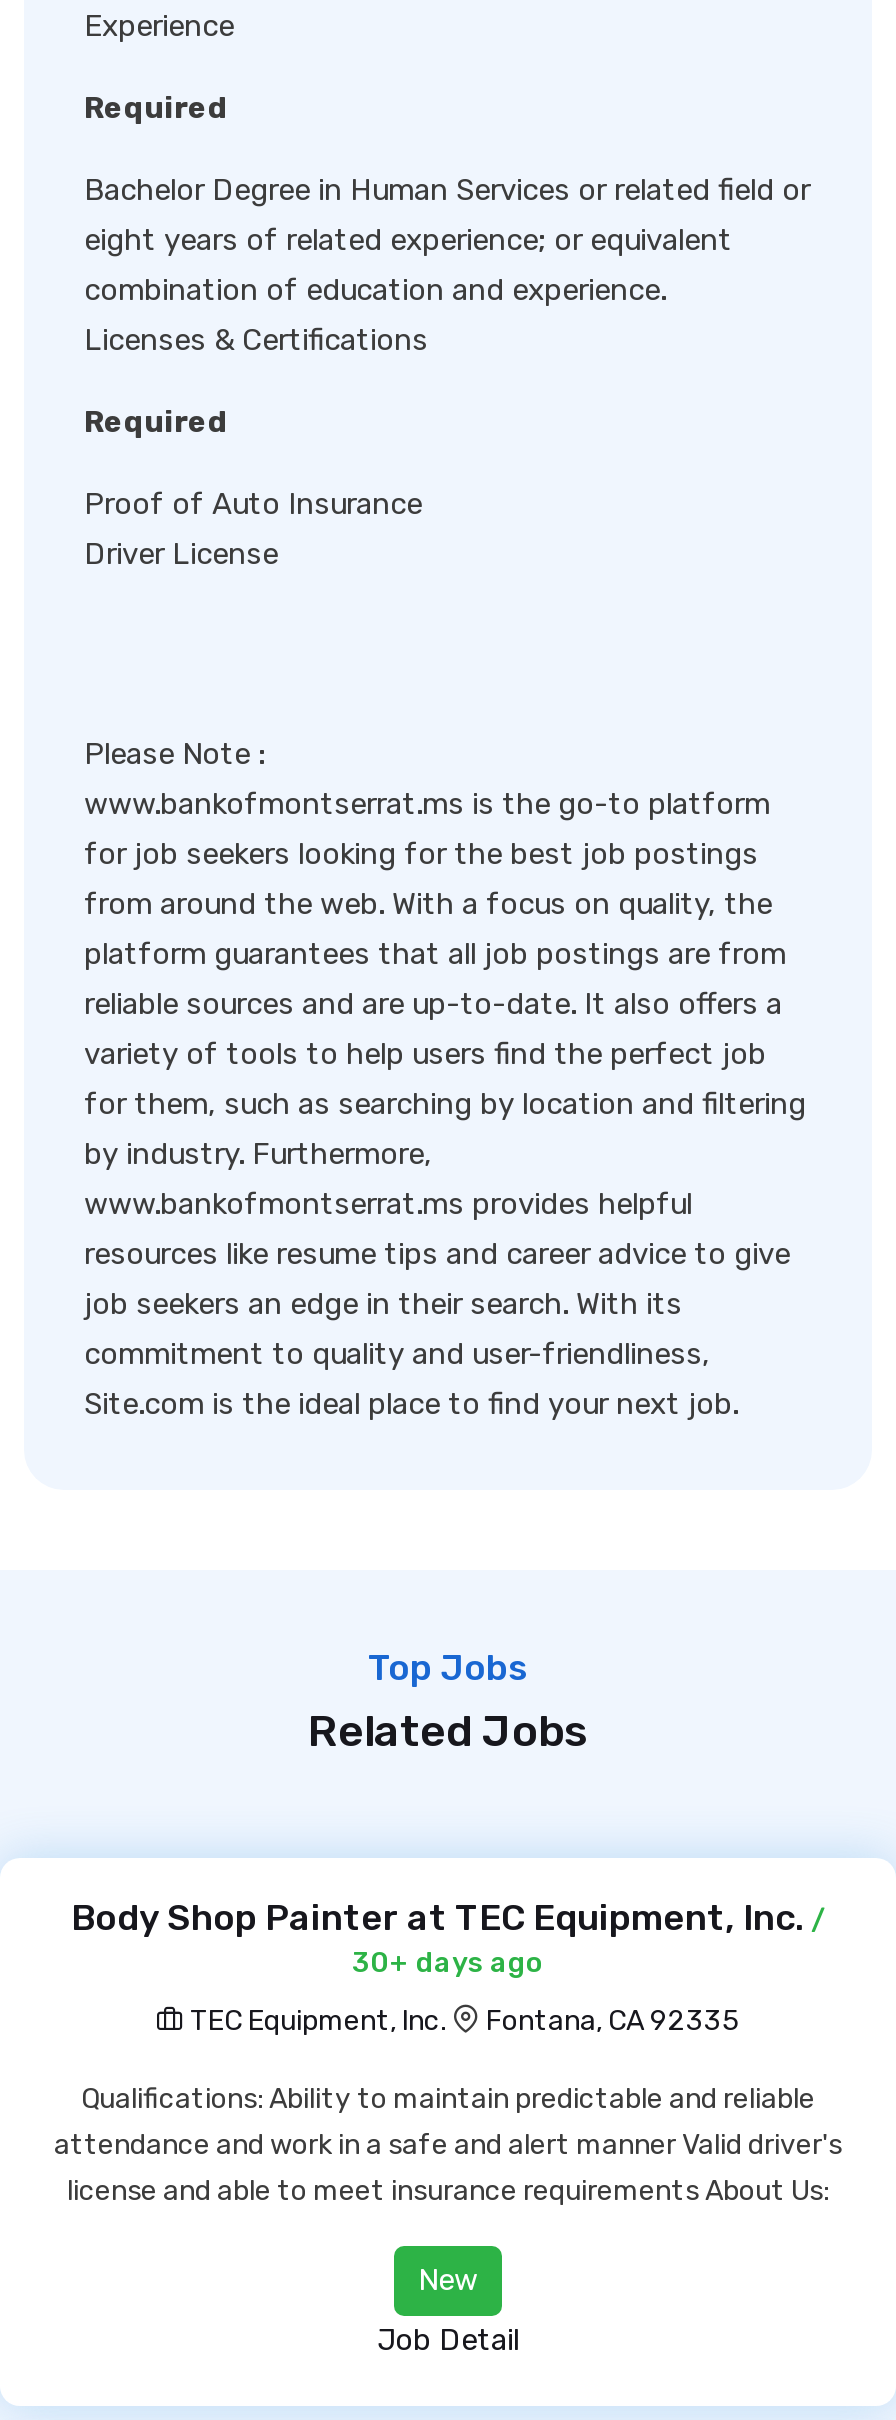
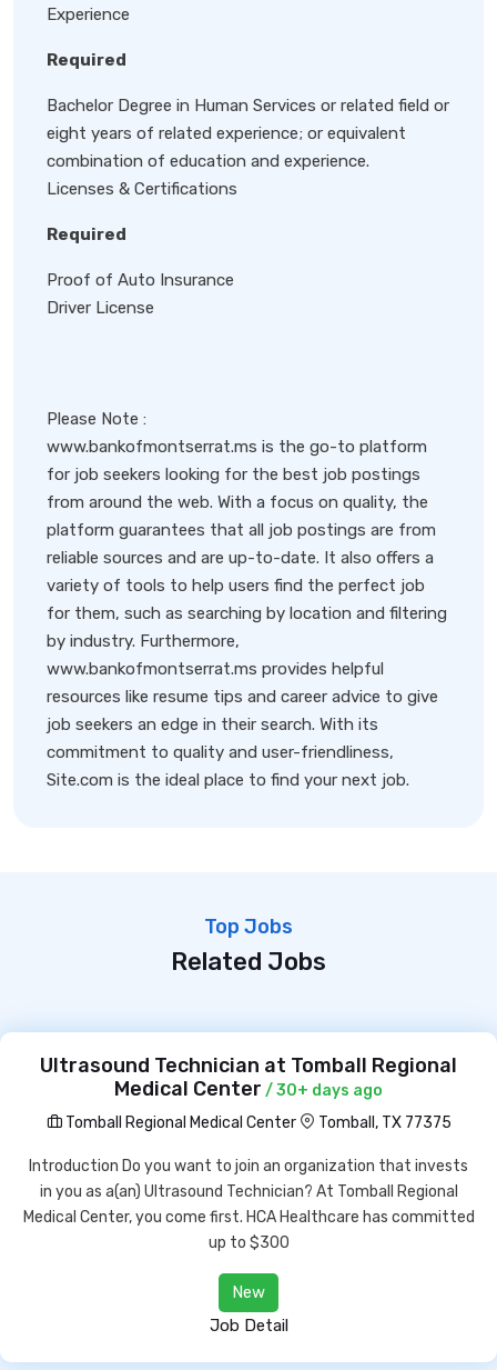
- Body Shop Painter at TEC Equipment, Inc. /
- 30+ days ago
+ Ultrasound Technician at Tomball Regional
+ Medical Center / 30+ days ago

- TEC Equipment, Inc.
- Fontana, CA 92335
+ Tomball Regional Medical Center
+ Tomball, TX 77375

- Qualifications: Ability to maintain predictable and reliable
- attendance and work in a safe and alert manner Valid driver's
- license and able to meet insurance requirements About Us:
+ Introduction Do you want to join an organization that invests
+ in you as a(an) Ultrasound Technician? At Tomball Regional
+ Medical Center, you come first. HCA Healthcare has committed
+ up to $300
